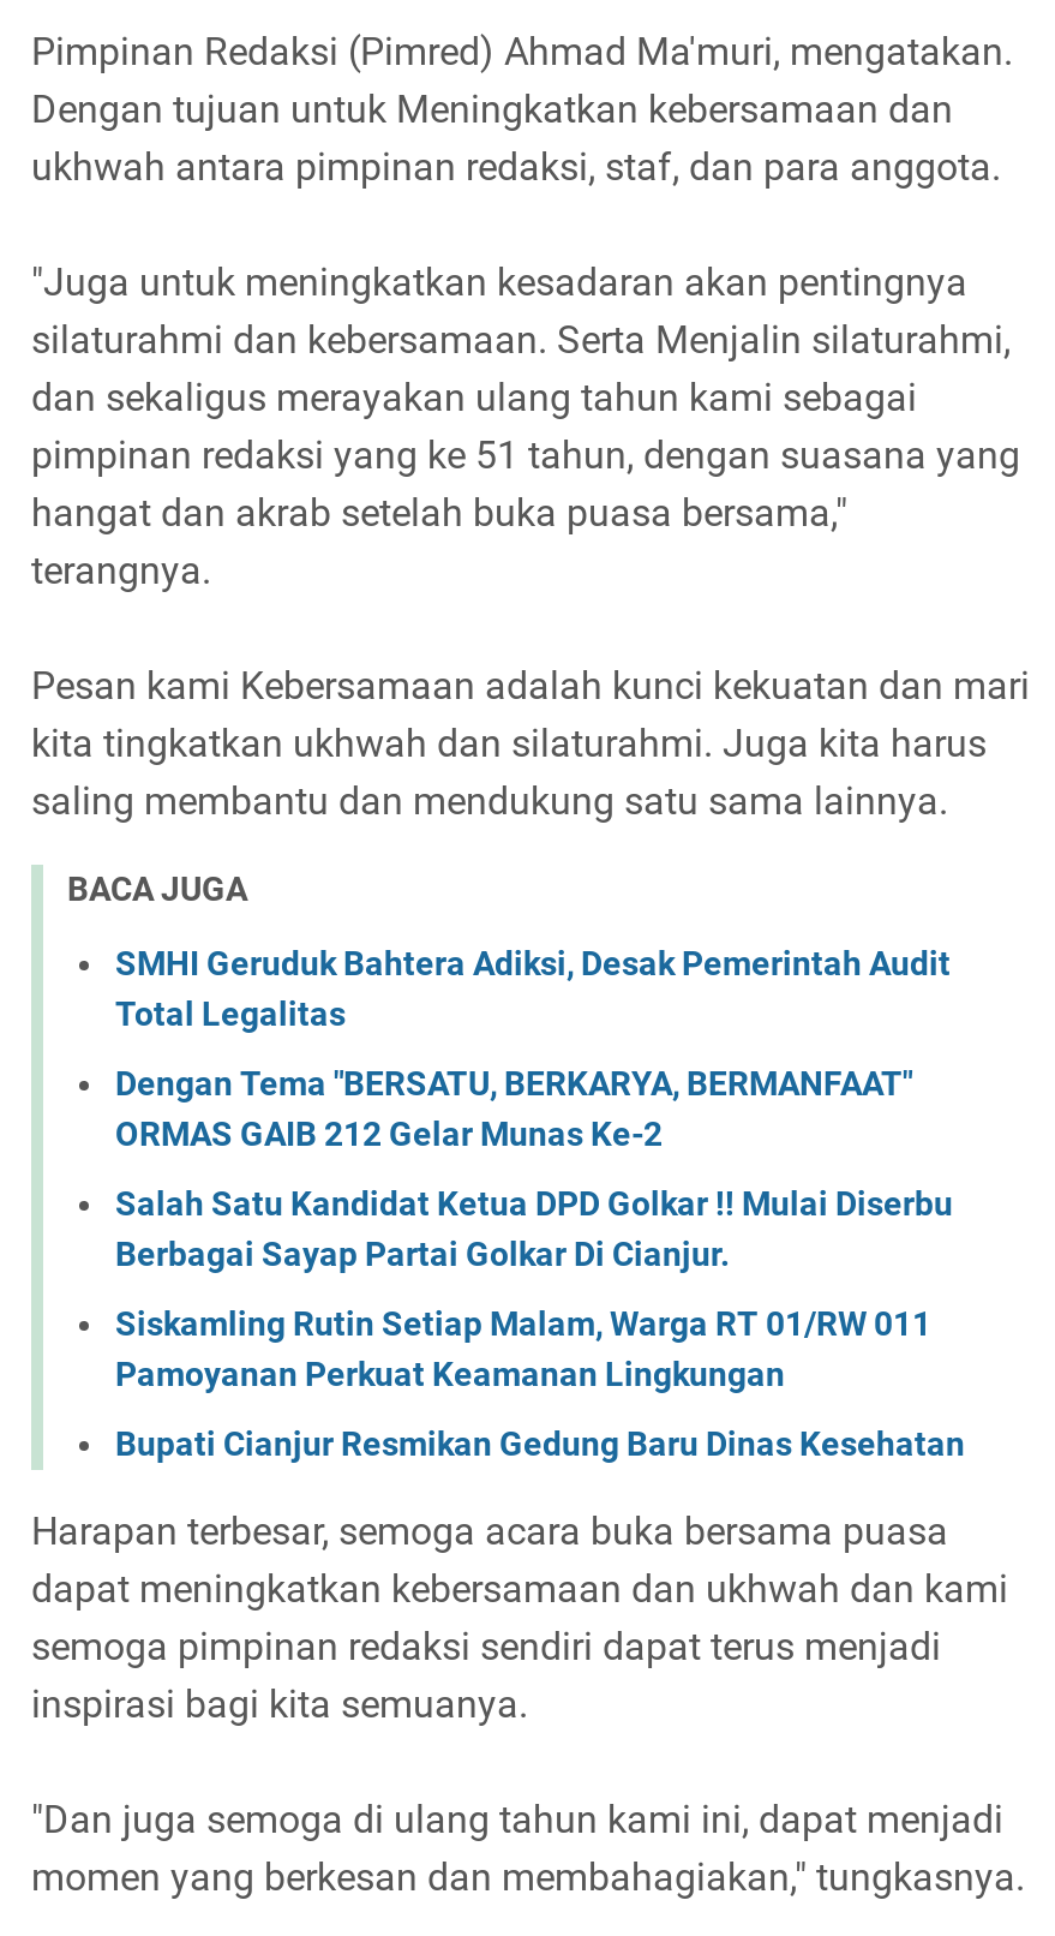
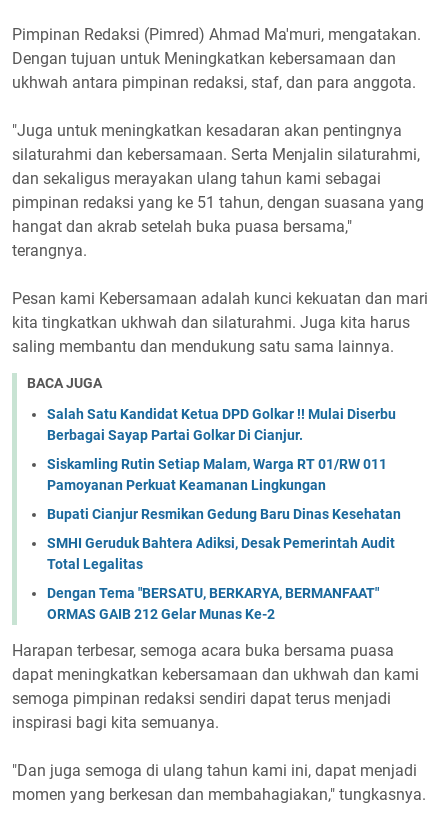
moved down: SMHI Geruduk Bahtera Adiksi, Desak Pemerintah Audit | Total Legalitas | Dengan Tema "BERSATU, BERKARYA, BERMANFAAT" | ORMAS GAIB 212 Gelar Munas Ke-2

moved up: Salah Satu Kandidat Ketua DPD Golkar !! Mulai Diserbu | Berbagai Sayap Partai Golkar Di Cianjur. | Siskamling Rutin Setiap Malam, Warga RT 01/RW 011 | Pamoyanan Perkuat Keamanan Lingkungan | Bupati Cianjur Resmikan Gedung Baru Dinas Kesehatan
